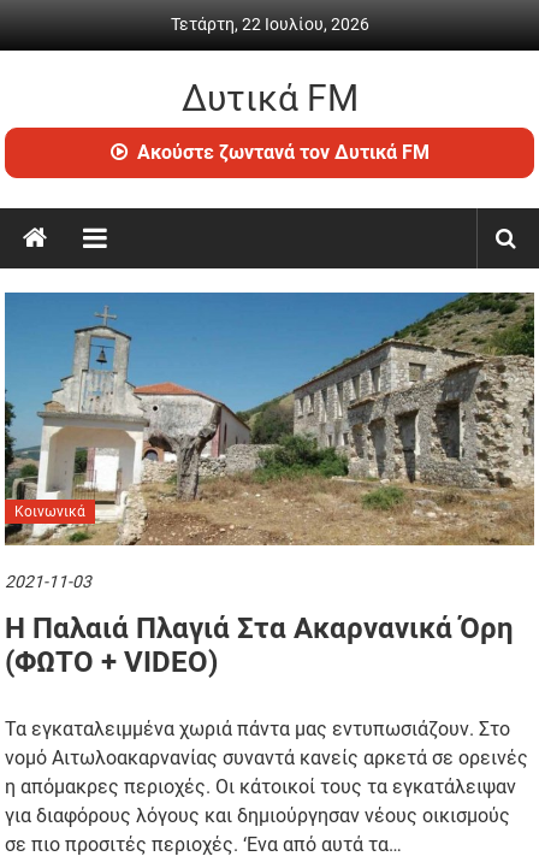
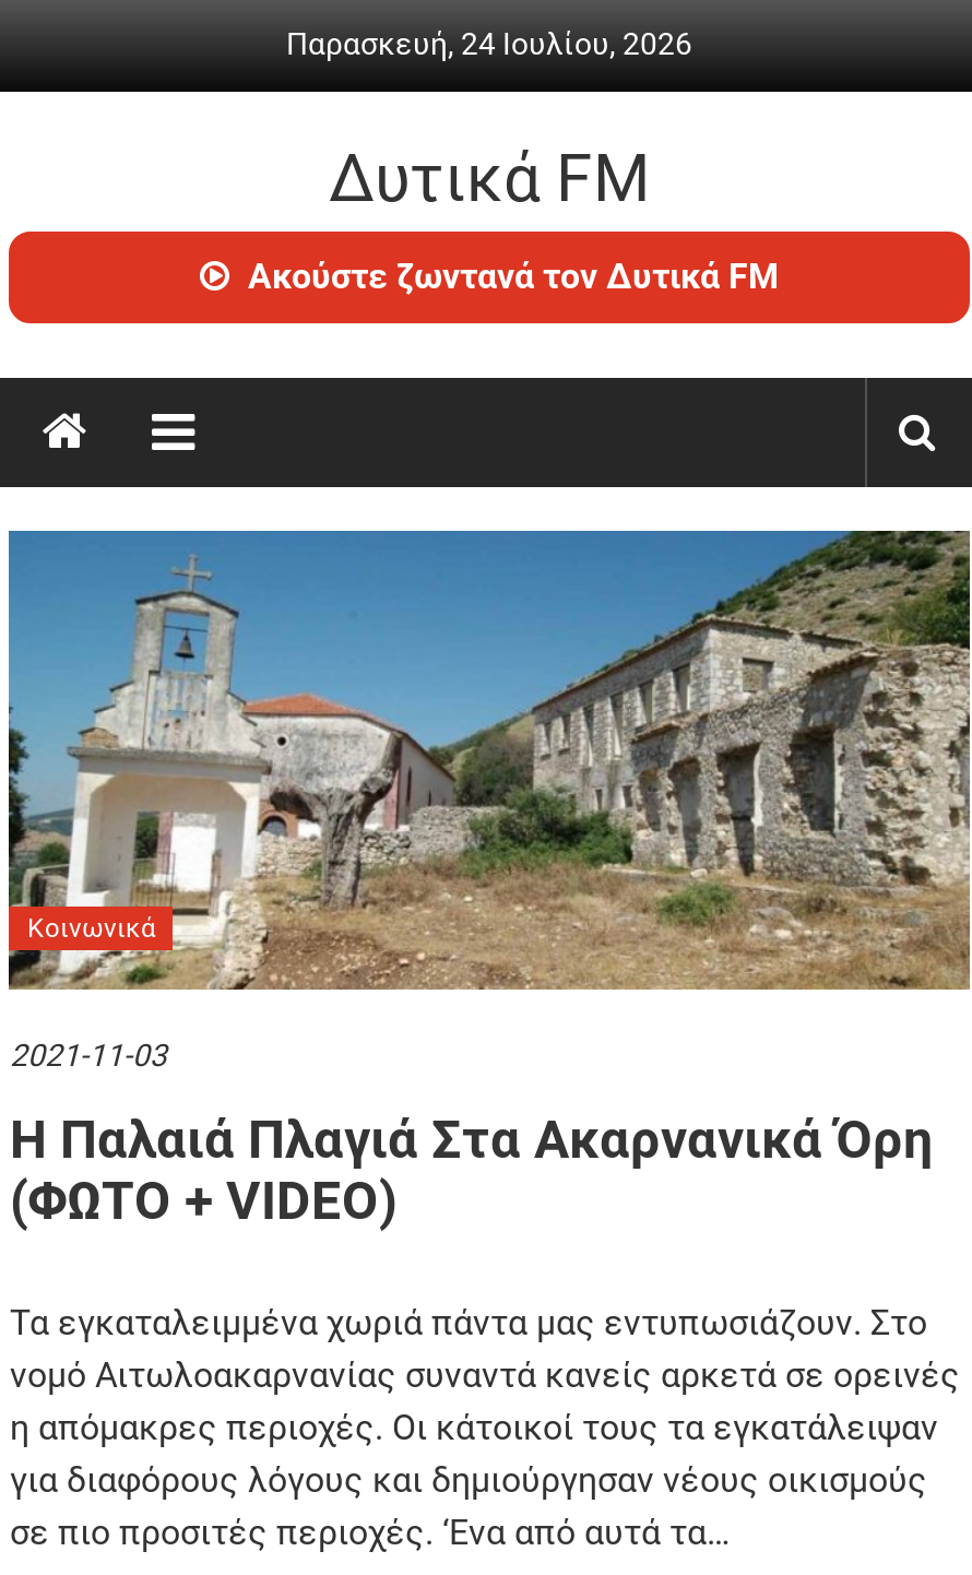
- Τετάρτη, 22 Ιουλίου, 2026
+ Παρασκευή, 24 Ιουλίου, 2026
